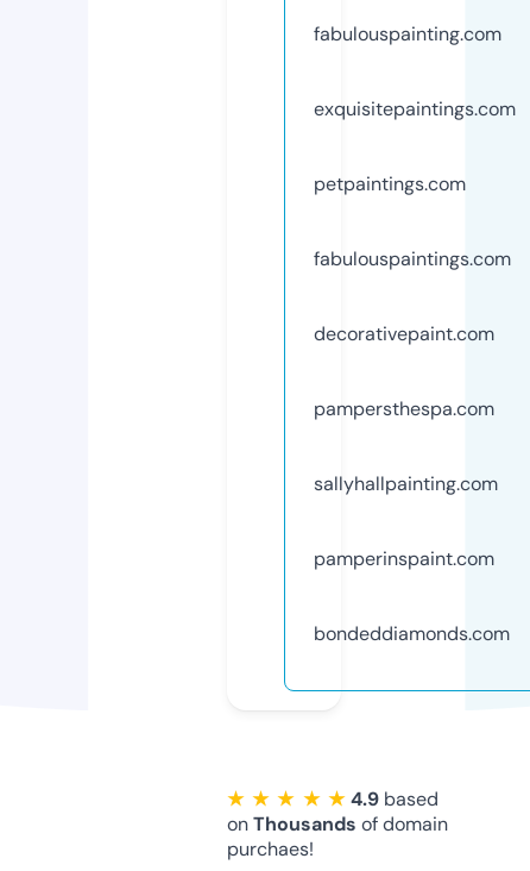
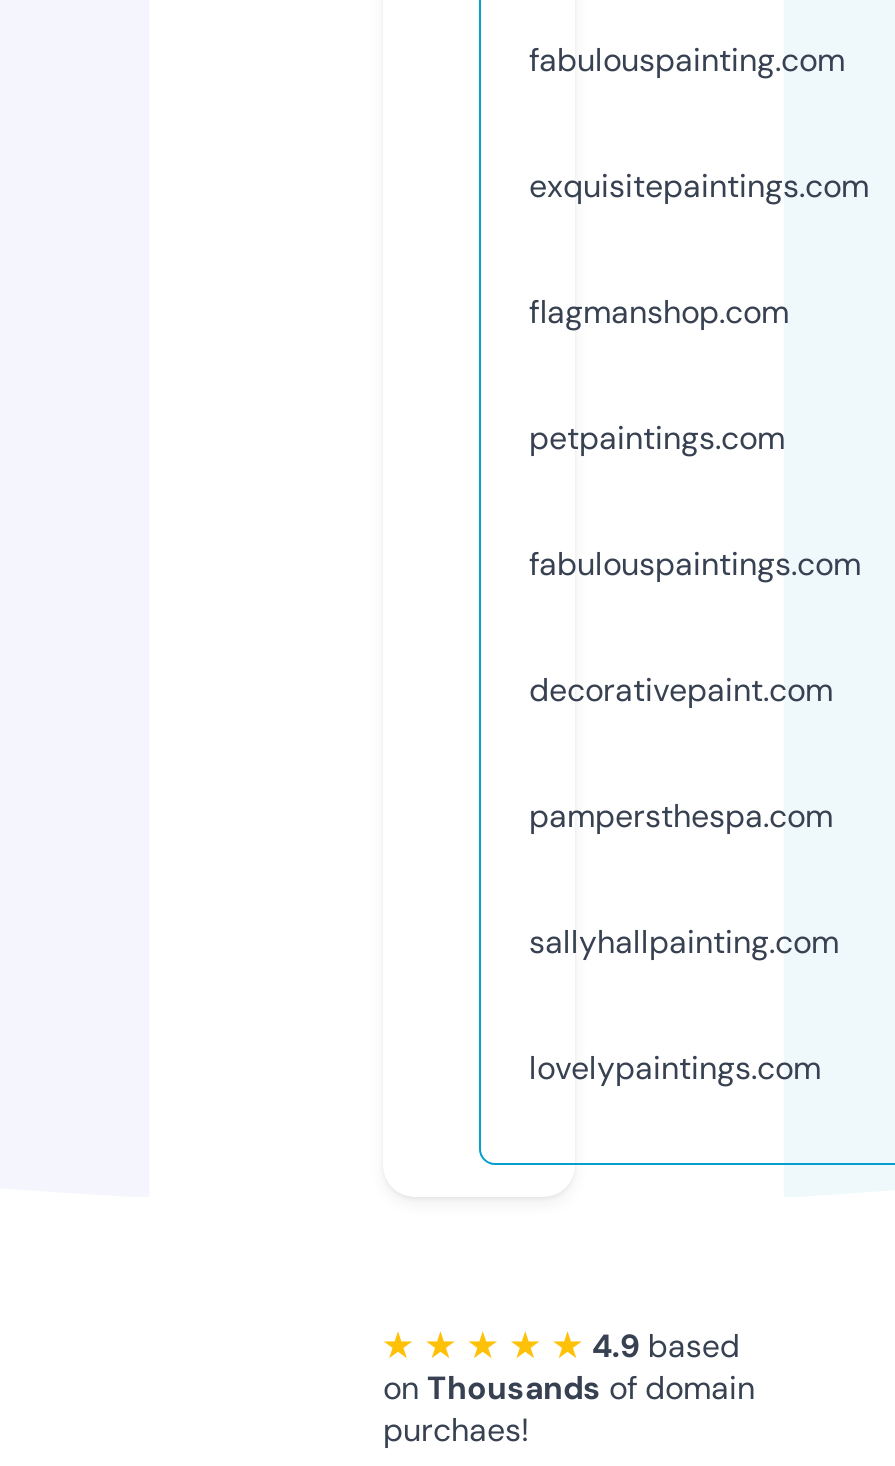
+ flagmanshop.com

moved down: petpaintings.com | fabulouspaintings.com | decorativepaint.com | pampersthespa.com | sallyhallpainting.com

- pamperinspaint.com
- bondeddiamonds.com
+ lovelypaintings.com
